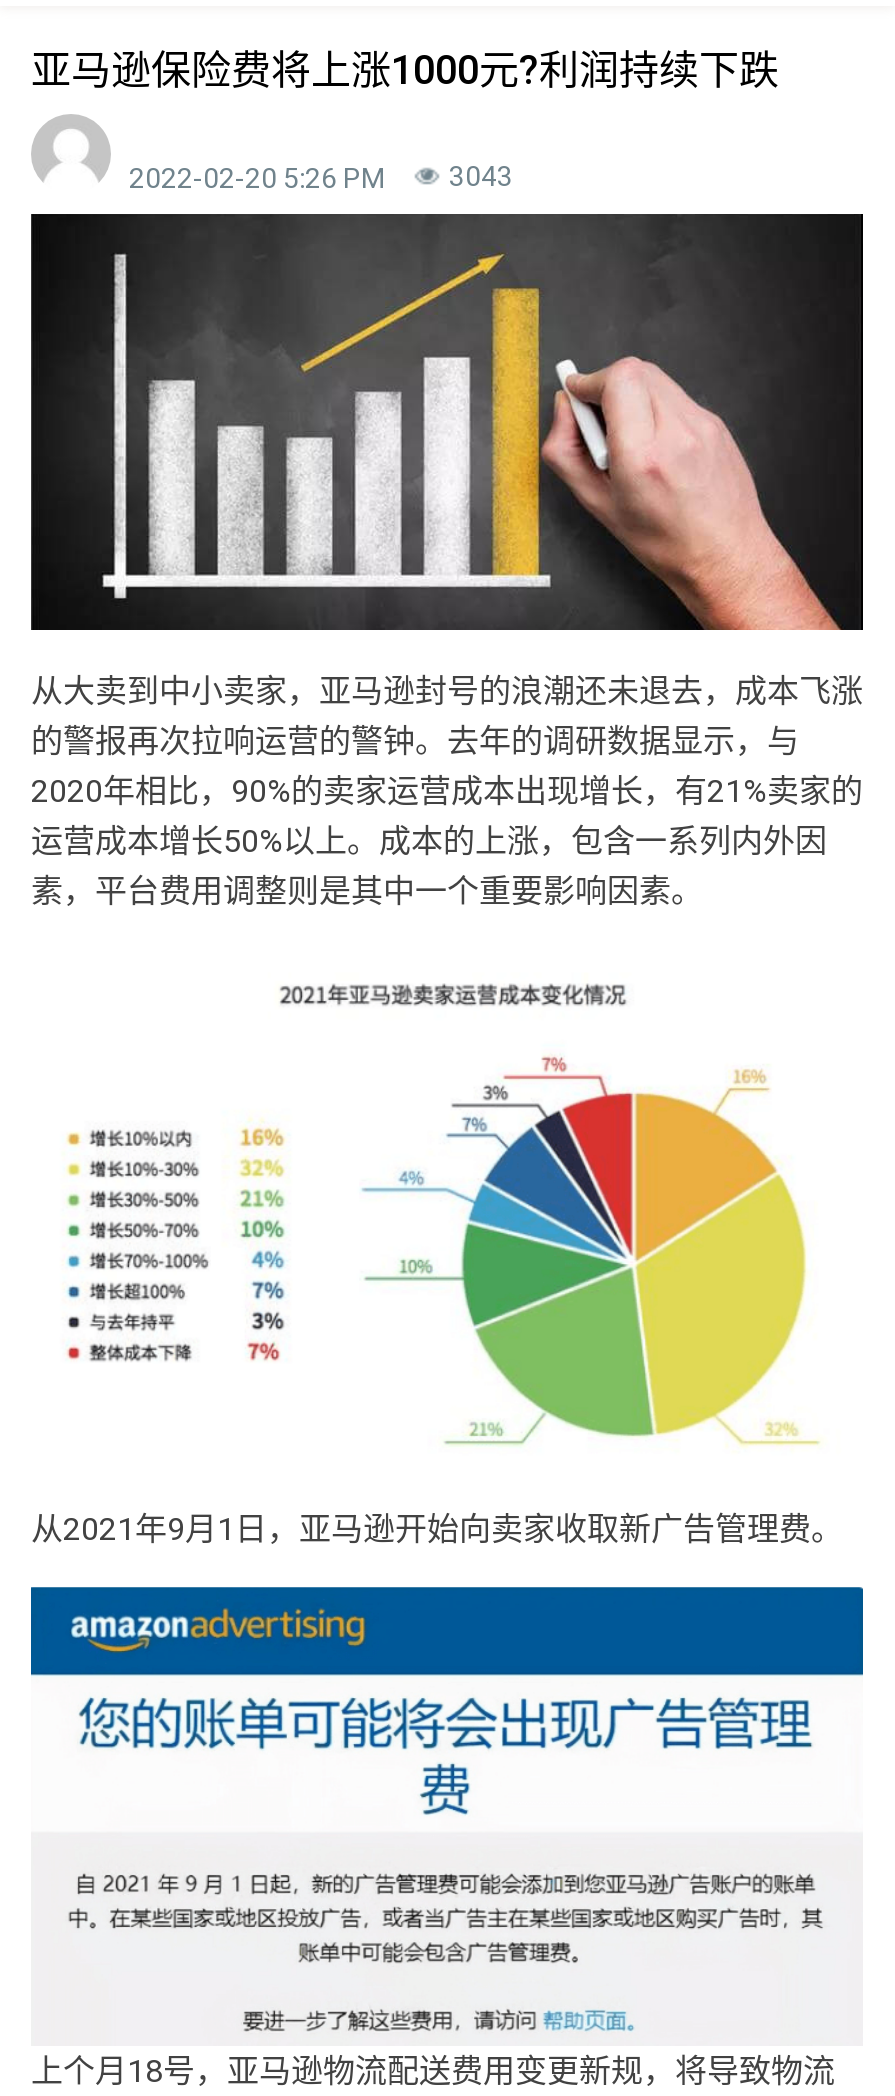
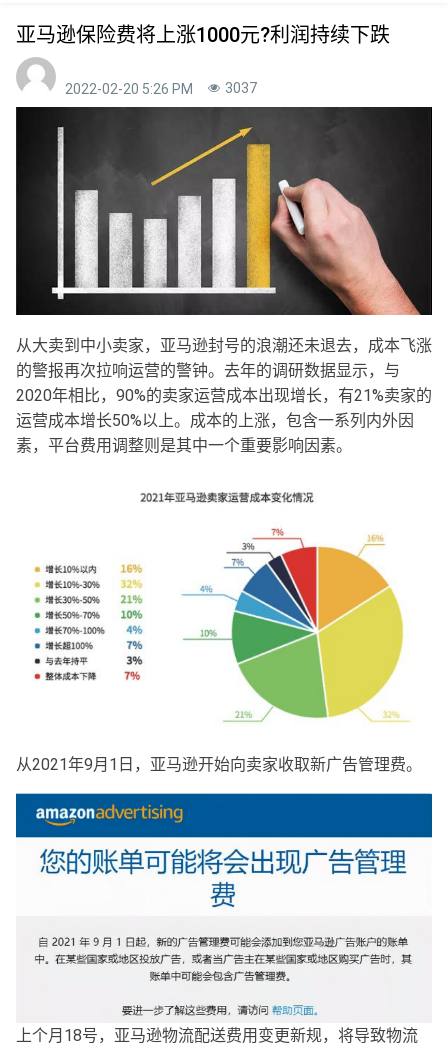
- 2022-02-20 5:26 PM 3043
+ 2022-02-20 5:26 PM 3037
